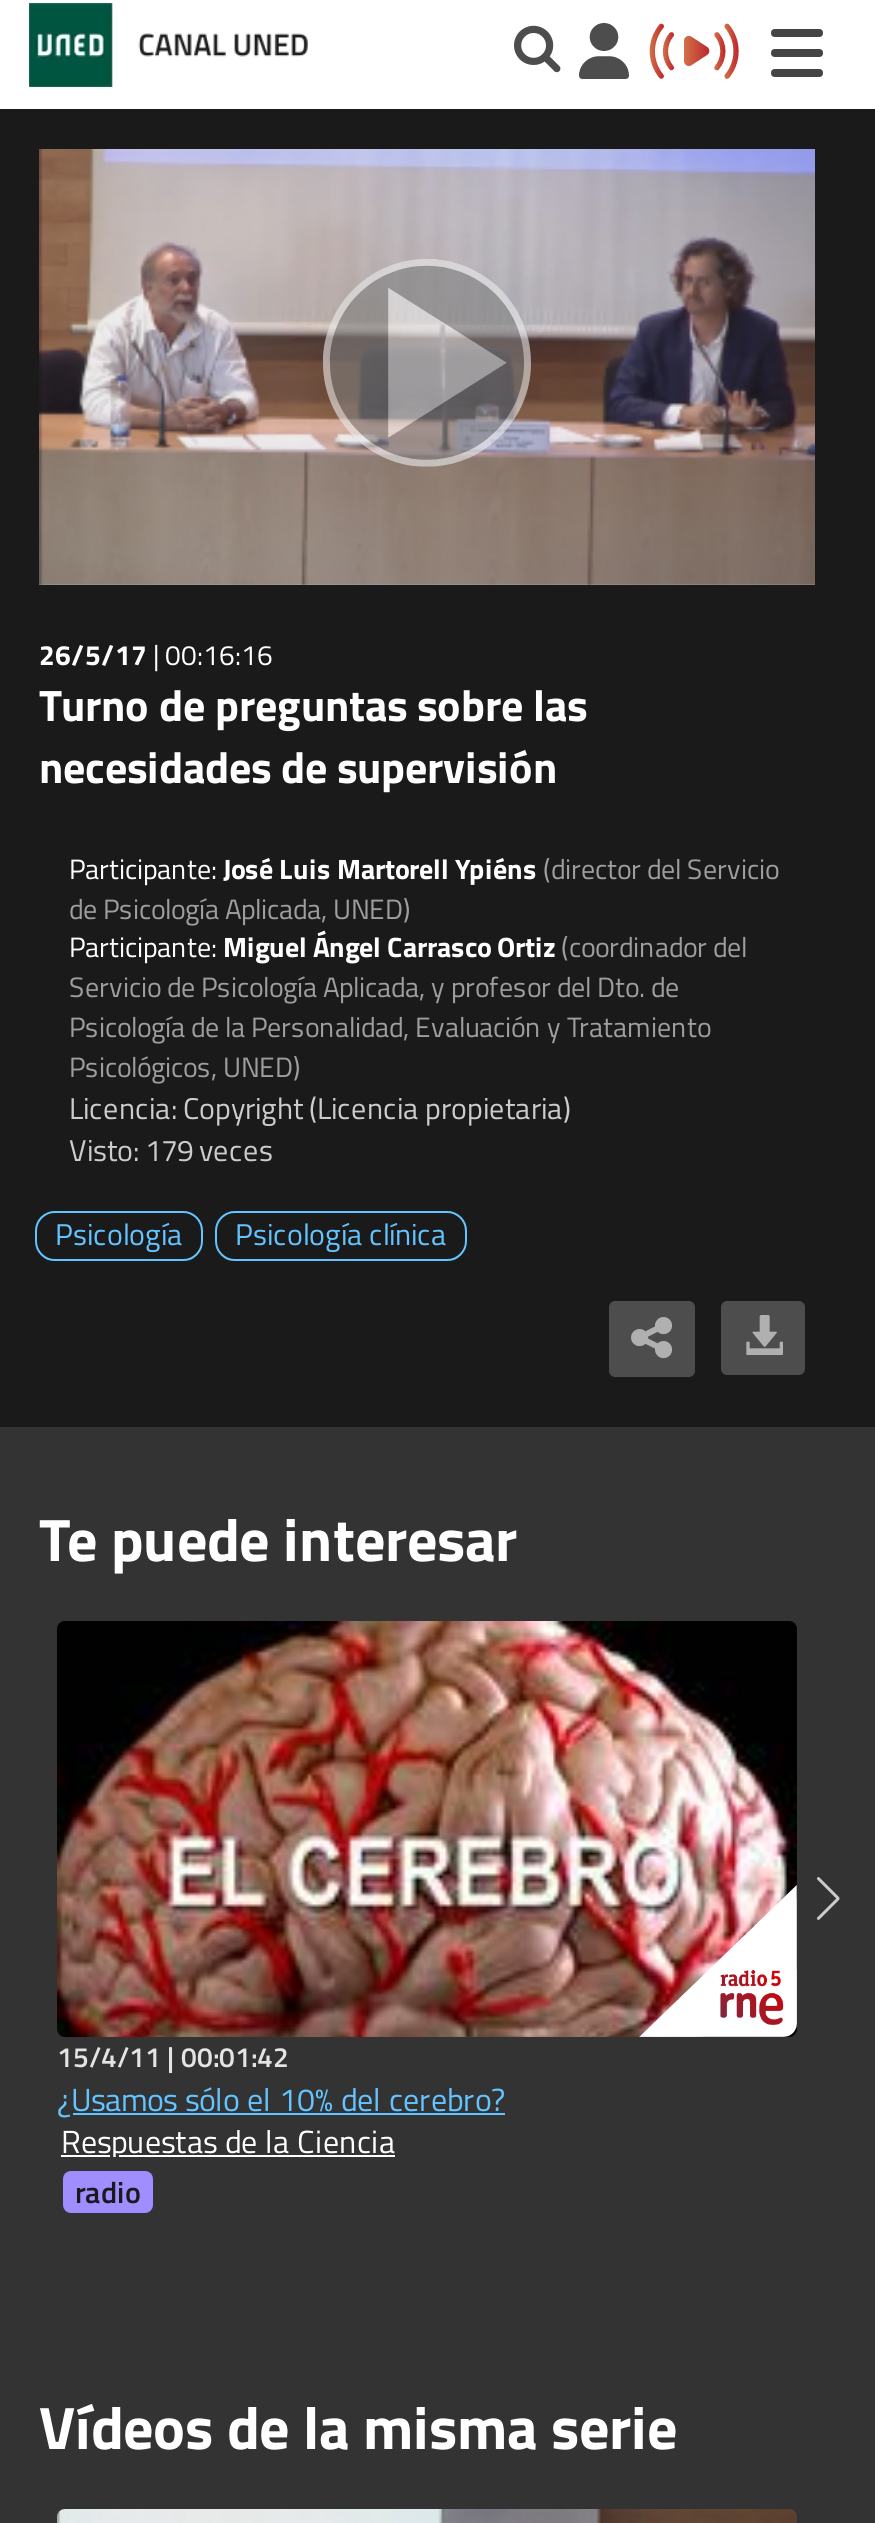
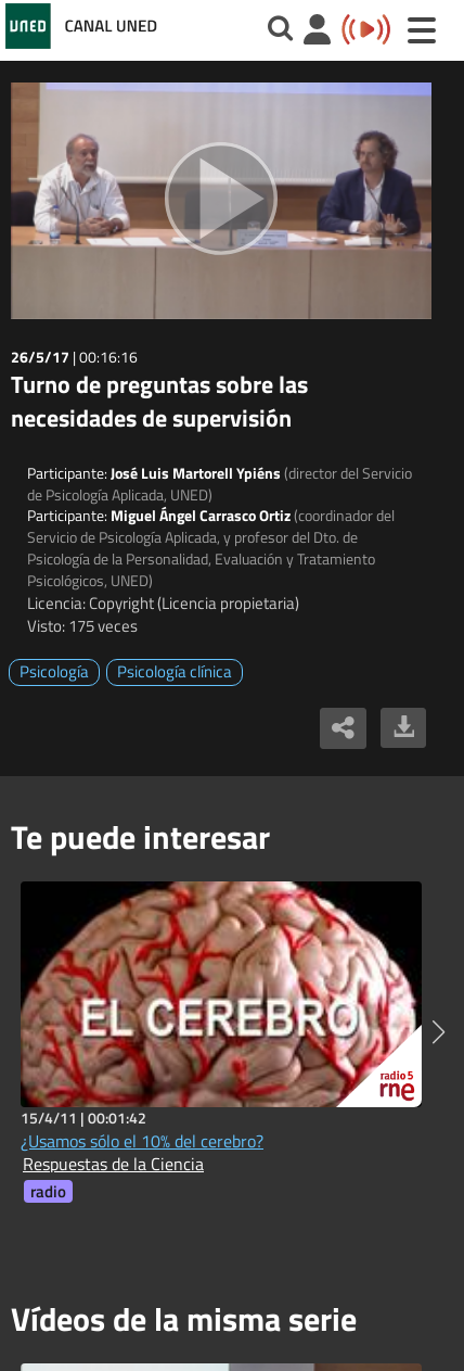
- Visto: 179 veces
+ Visto: 175 veces
